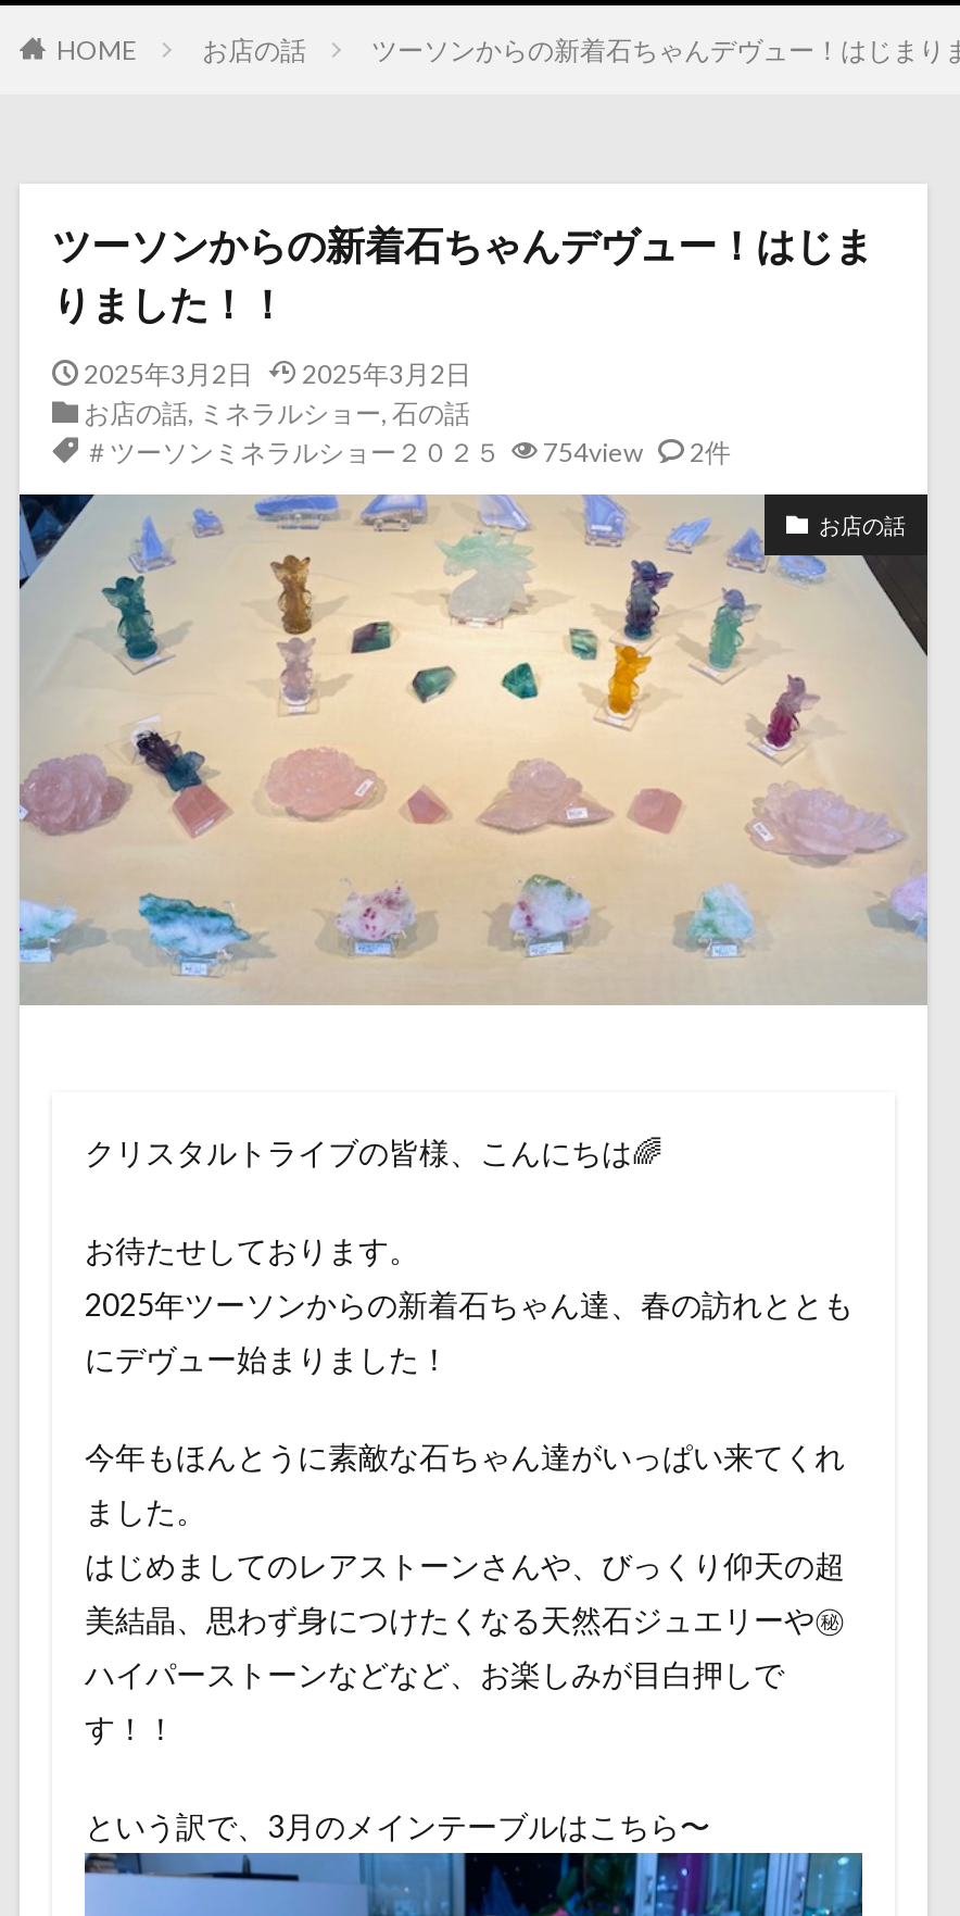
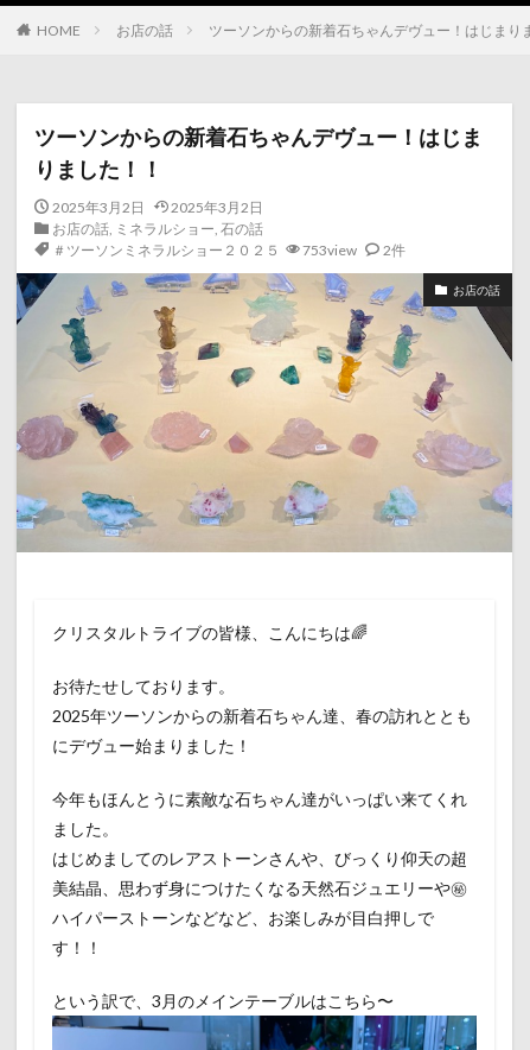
- ＃ツーソンミネラルショー２０２５ 754view 2件
+ ＃ツーソンミネラルショー２０２５ 753view 2件
